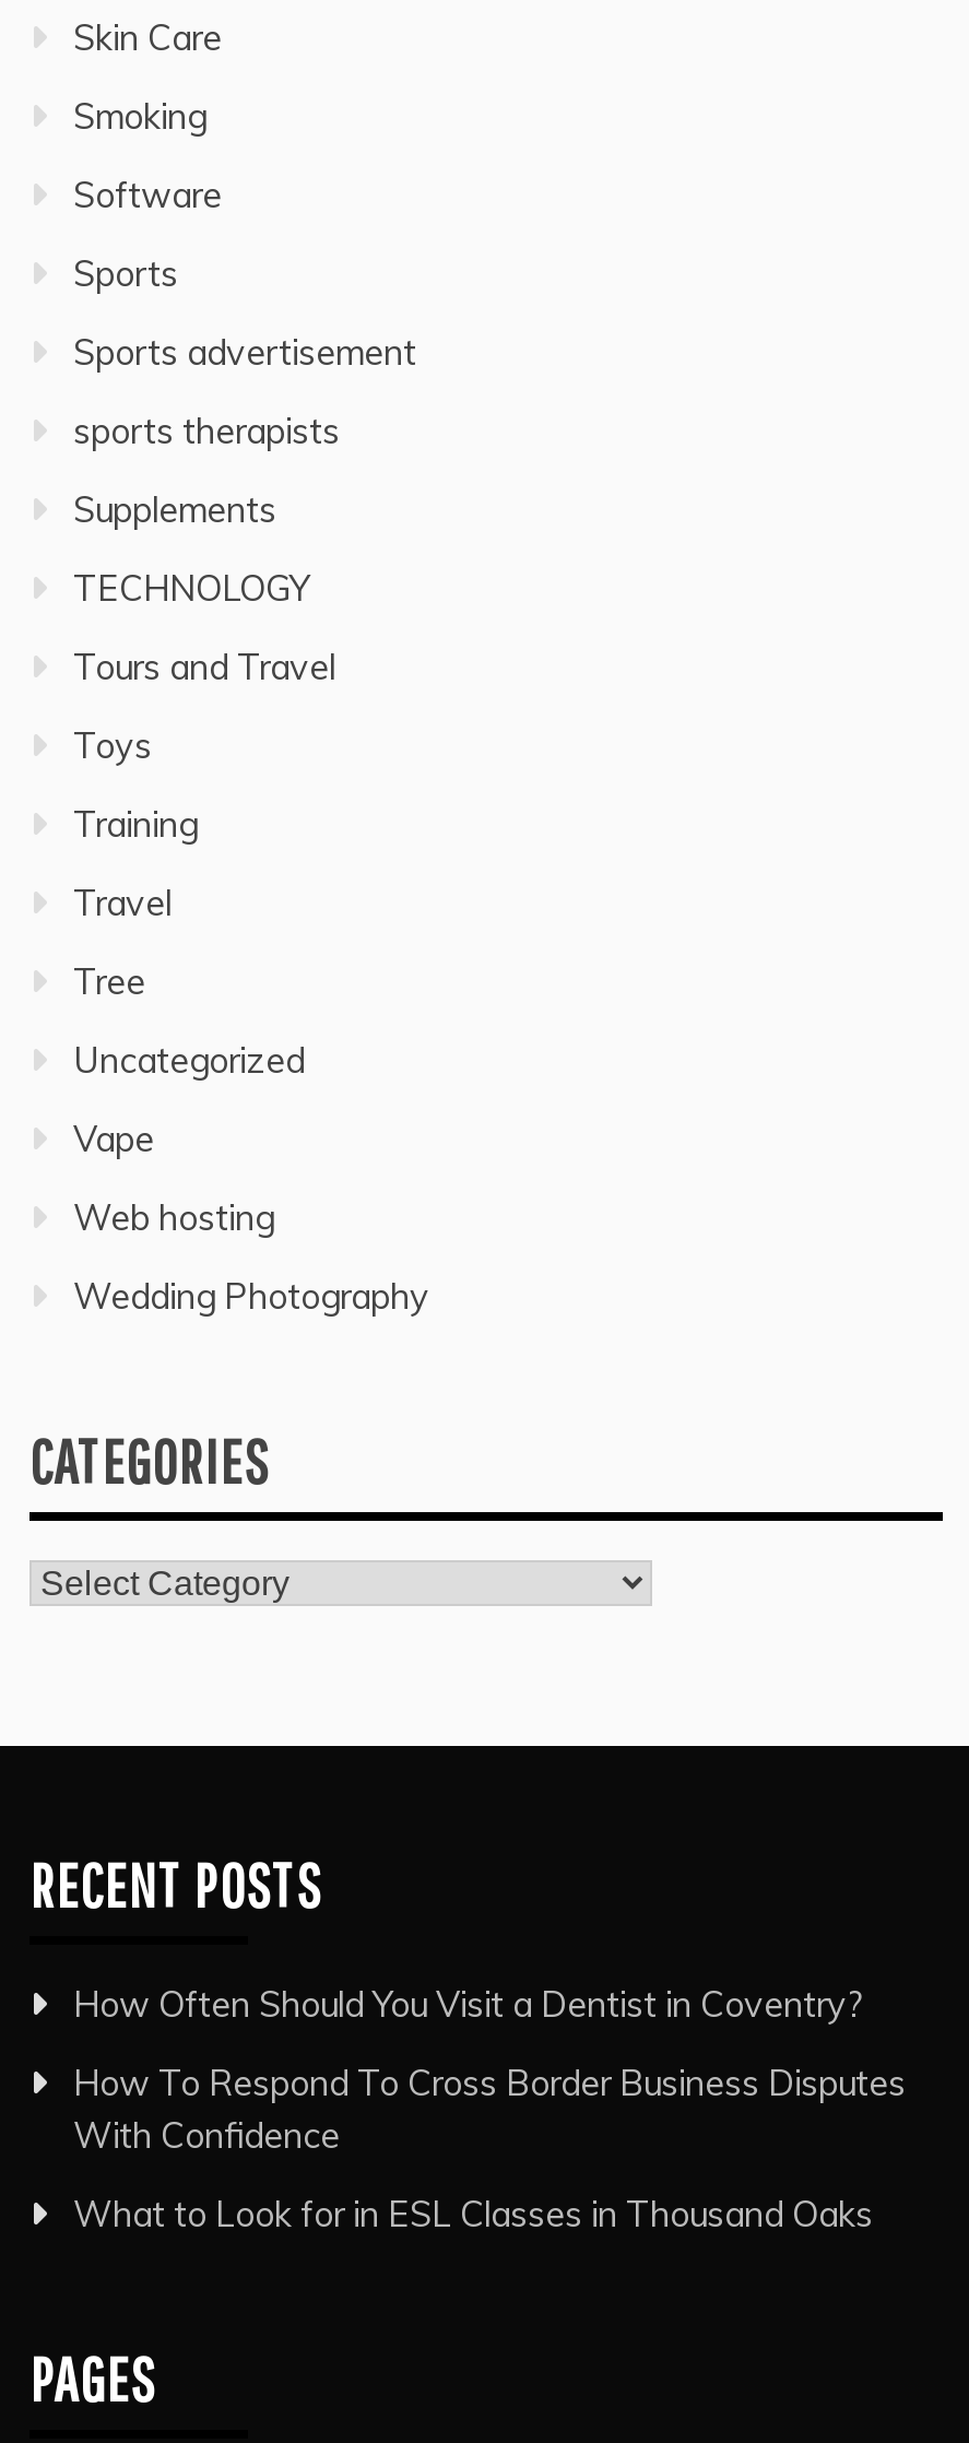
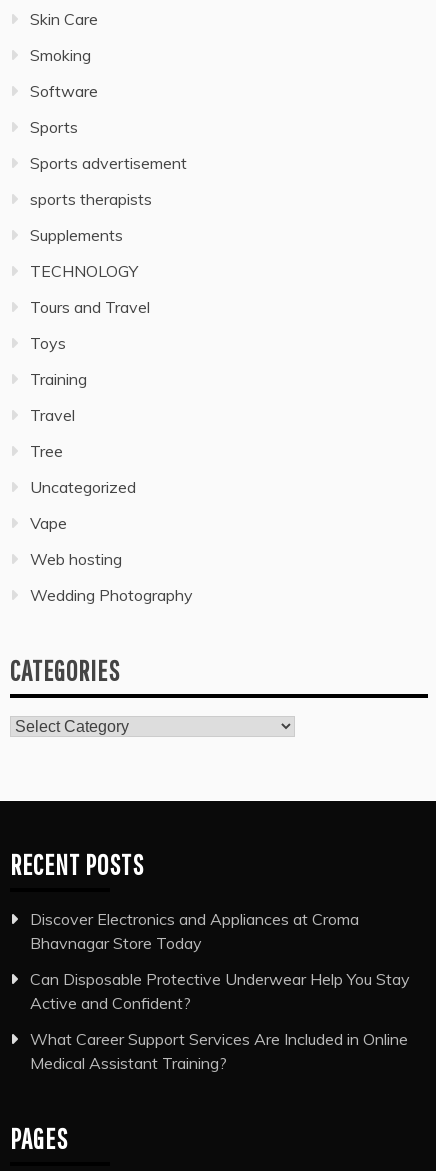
- How Often Should You Visit a Dentist in Coventry?
+ Discover Electronics and Appliances at Croma
+ Bhavnagar Store Today

- How To Respond To Cross Border Business Disputes
- With Confidence
+ Can Disposable Protective Underwear Help You Stay
+ Active and Confident?

- What to Look for in ESL Classes in Thousand Oaks
+ What Career Support Services Are Included in Online
+ Medical Assistant Training?
